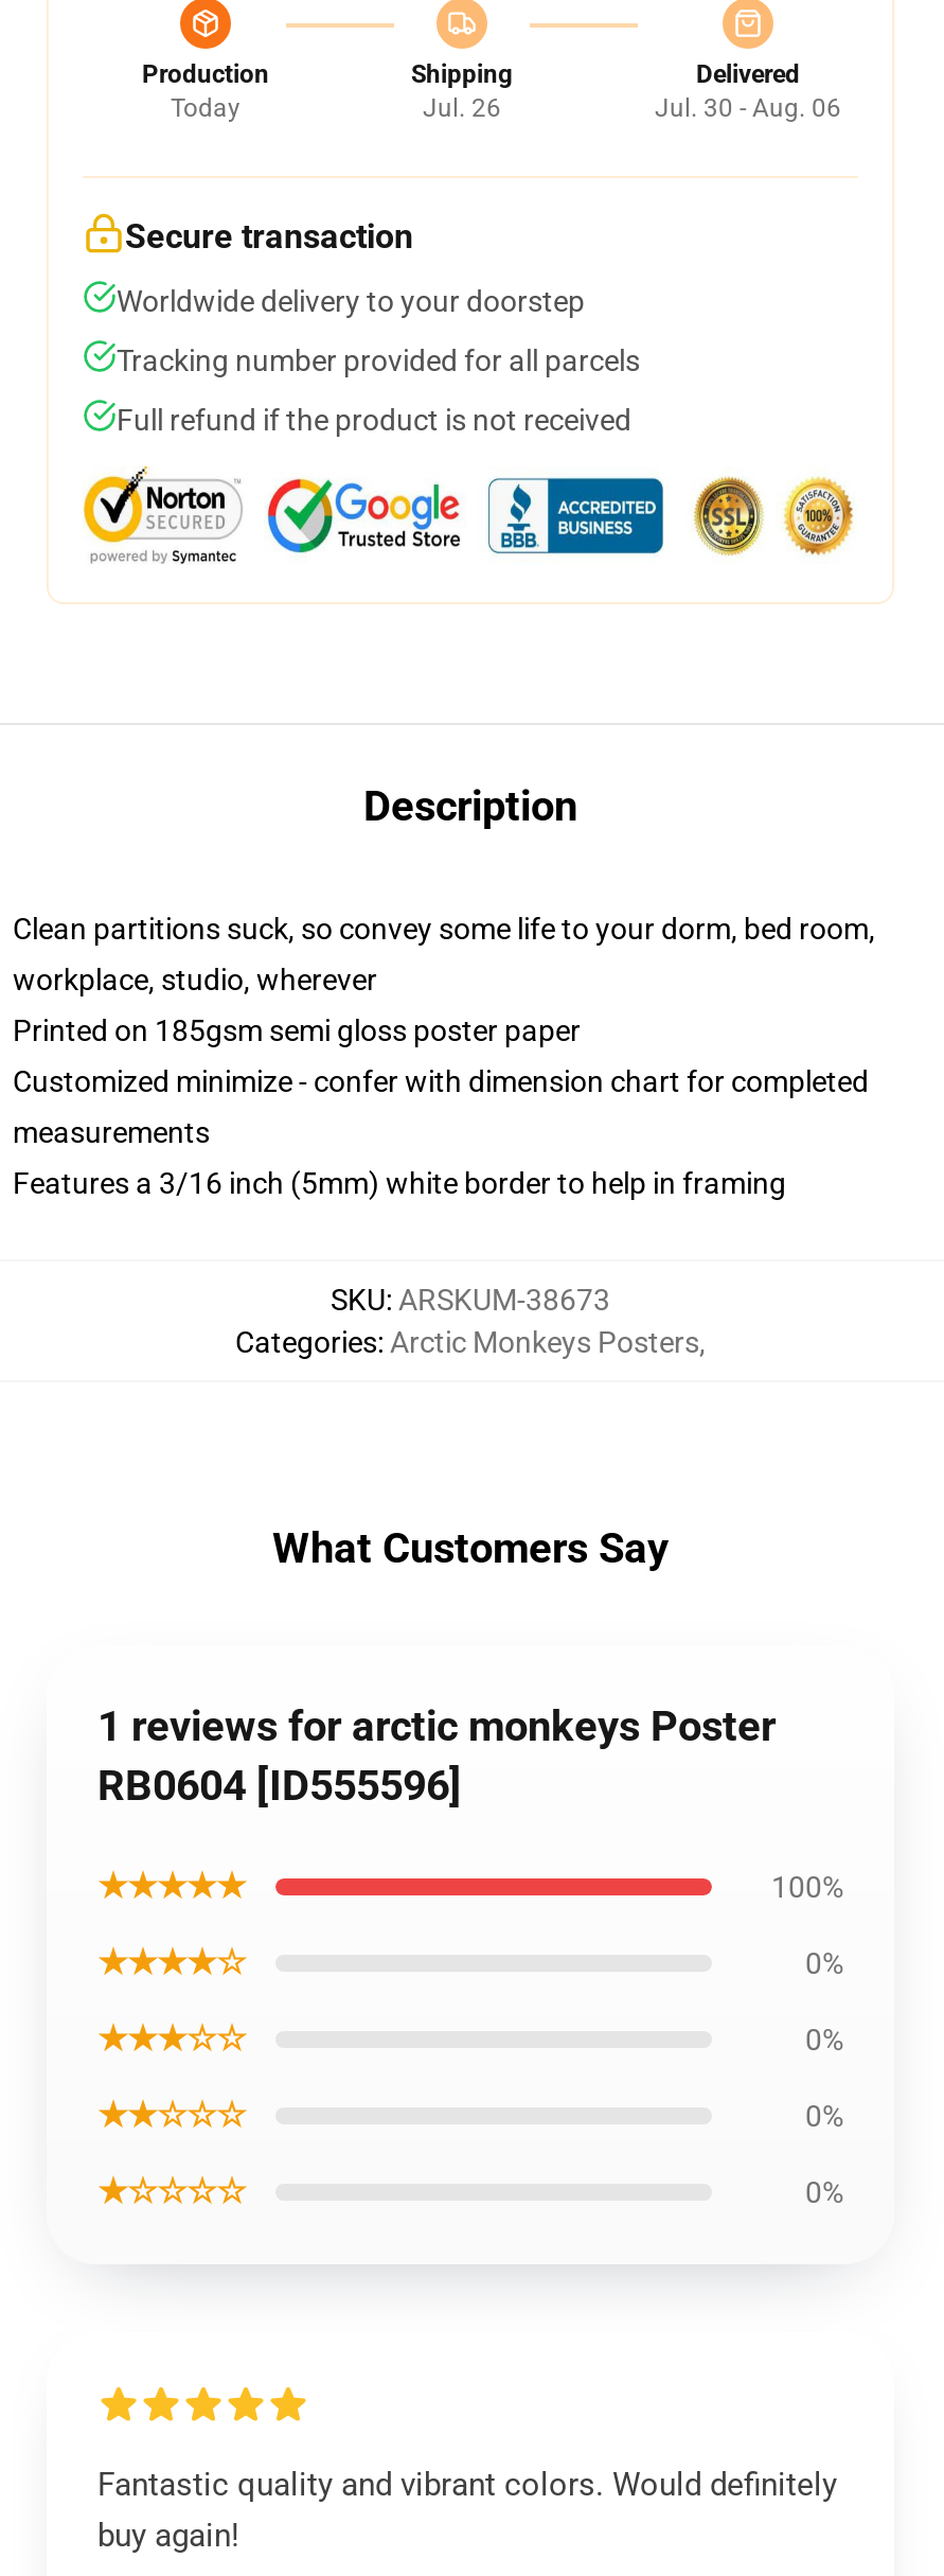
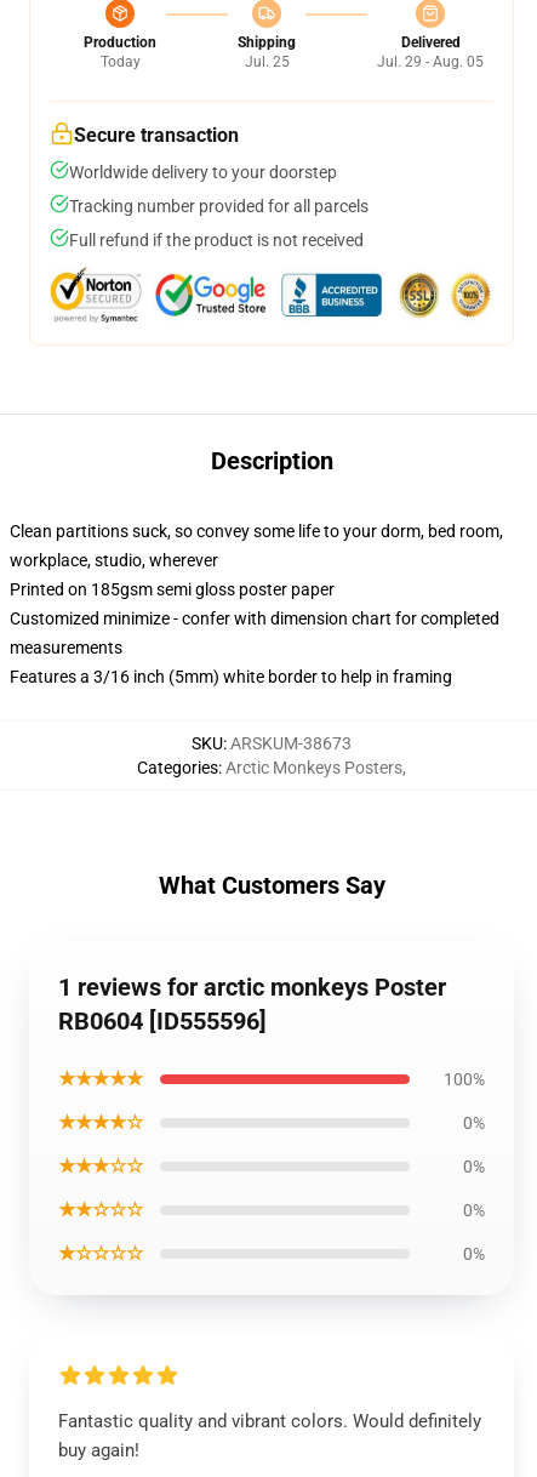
- Jul. 26
+ Jul. 25

- Jul. 30 - Aug. 06
+ Jul. 29 - Aug. 05
